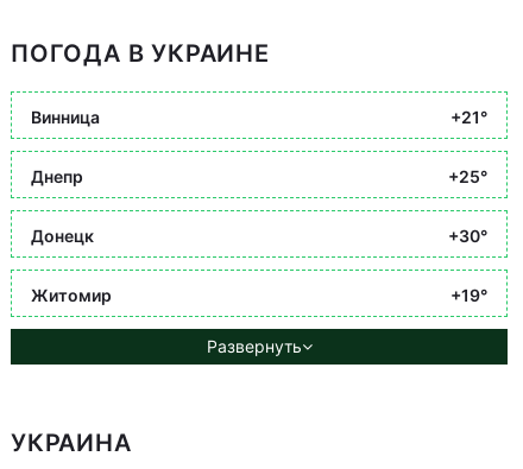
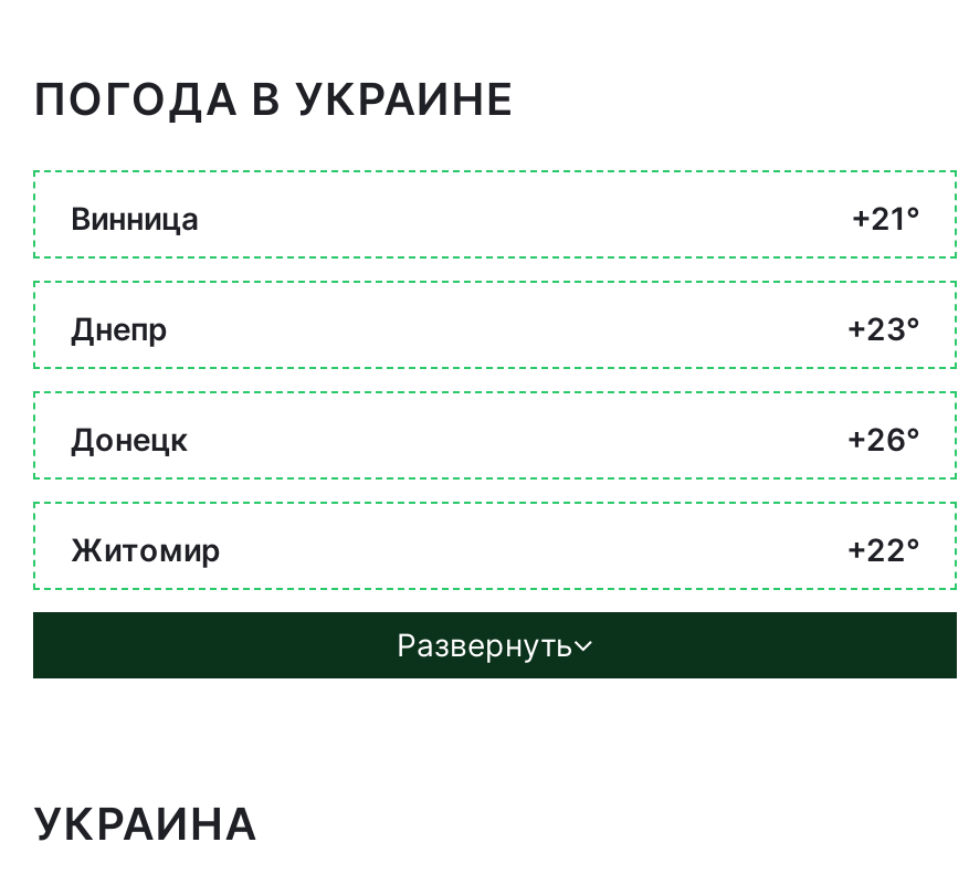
- +25°
+ +23°

- +30°
+ +26°

- +19°
+ +22°
